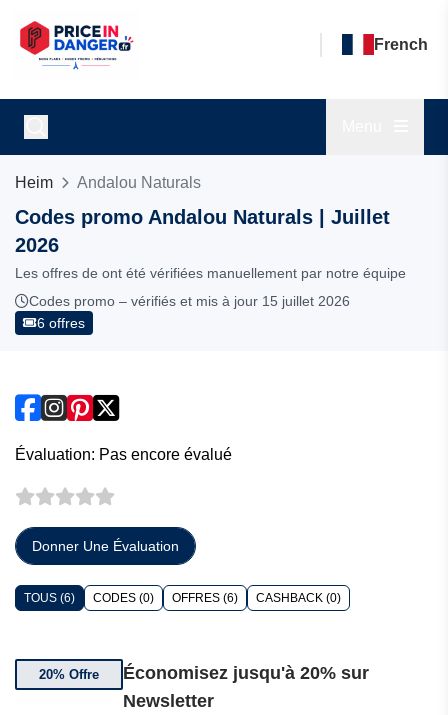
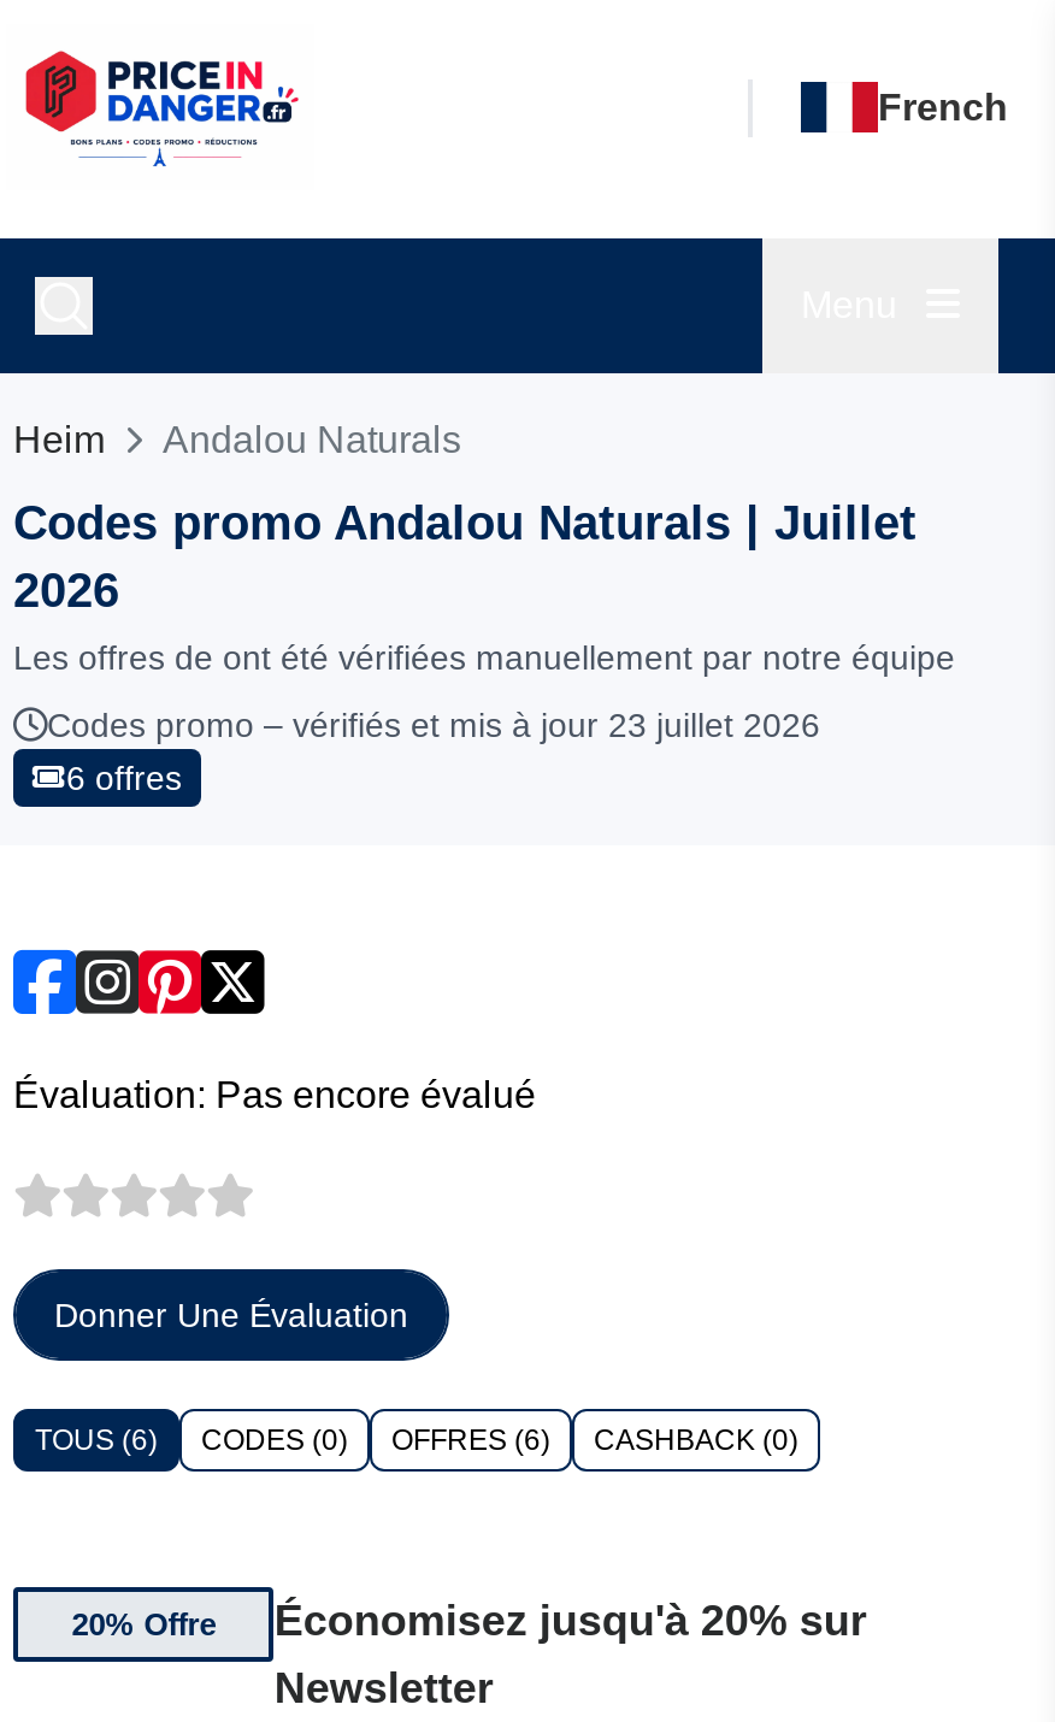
- Codes promo – vérifiés et mis à jour 15 juillet 2026
+ Codes promo – vérifiés et mis à jour 23 juillet 2026
